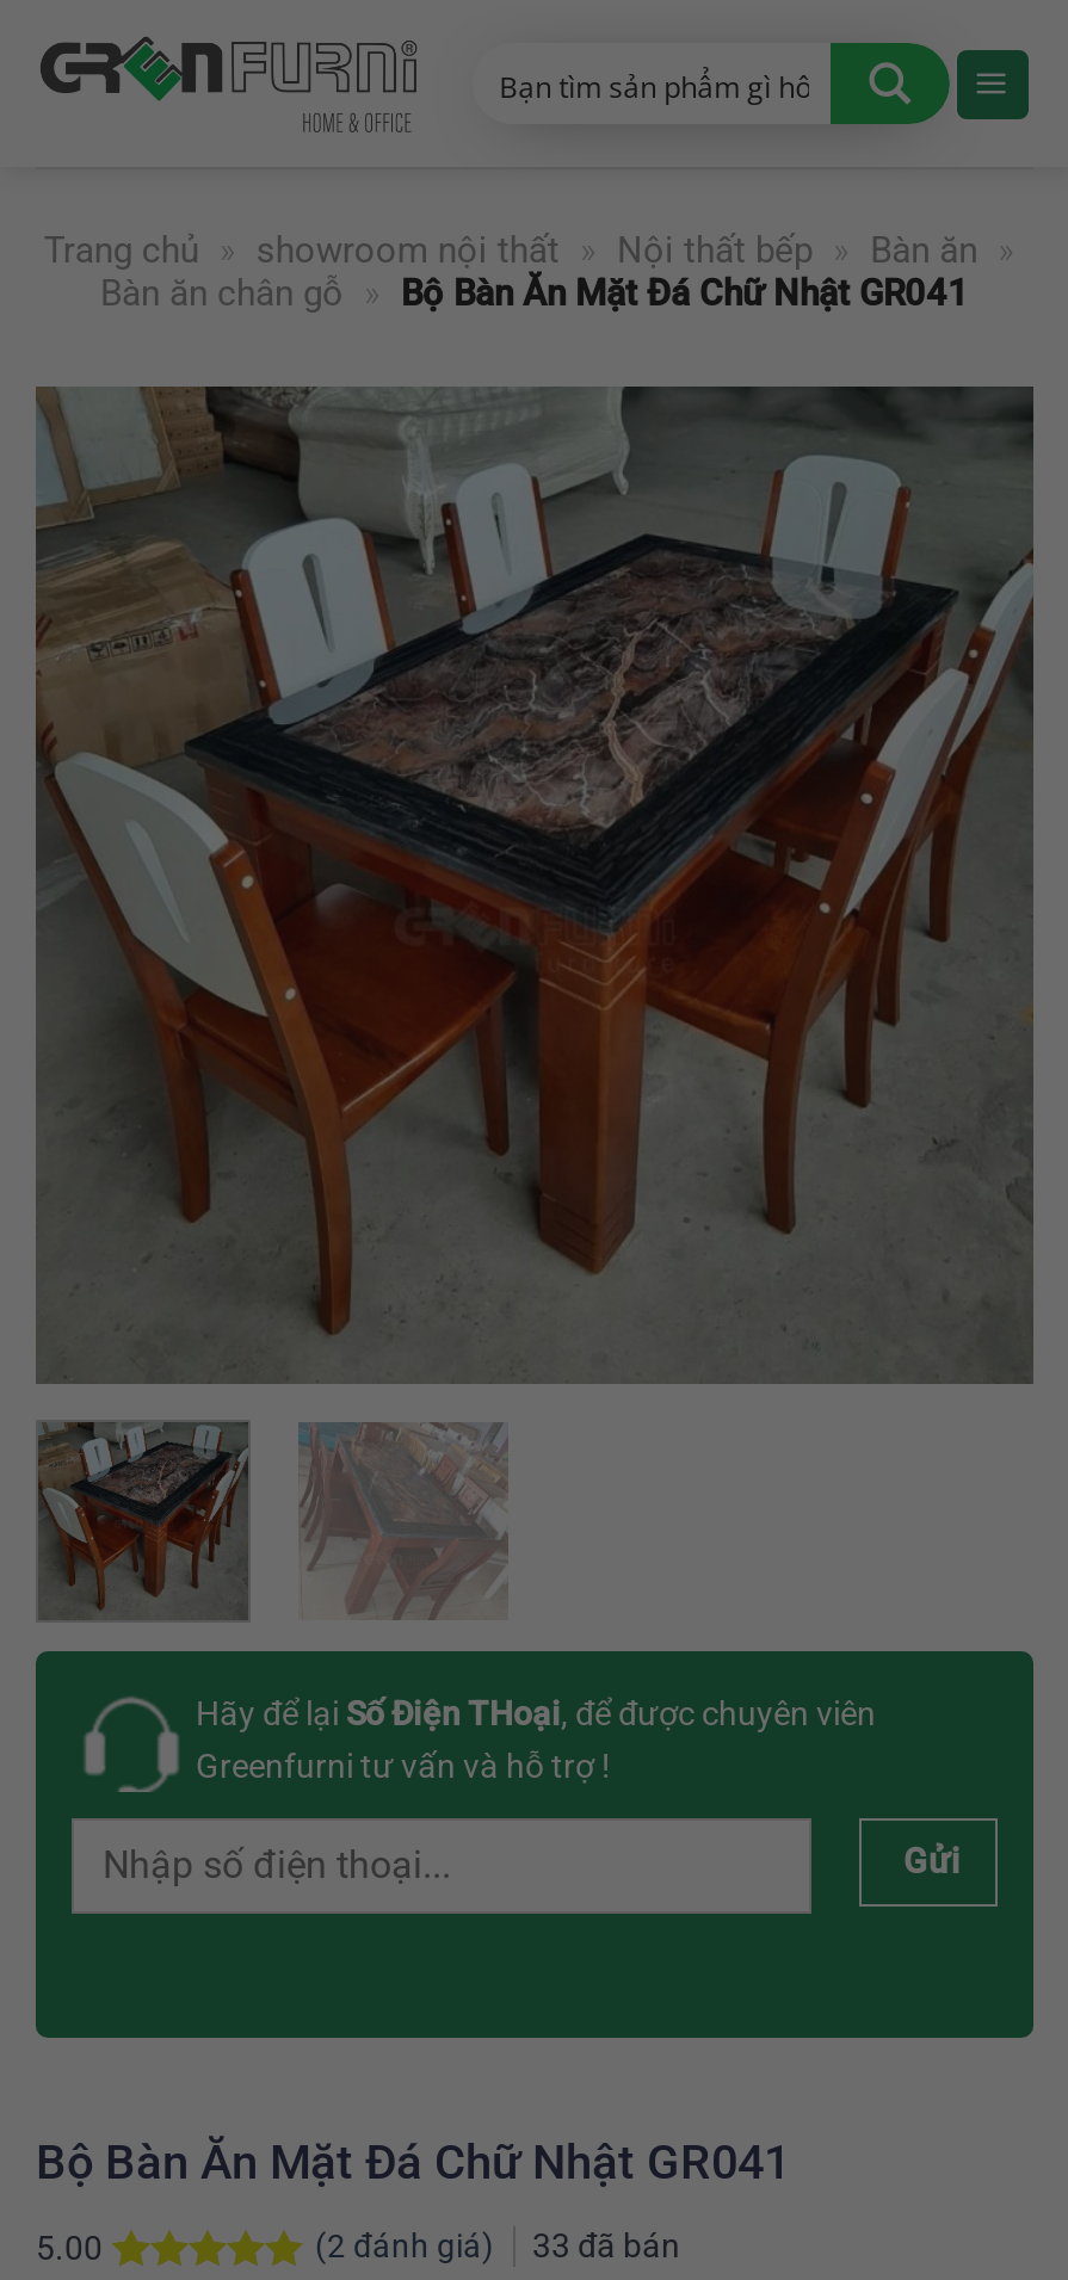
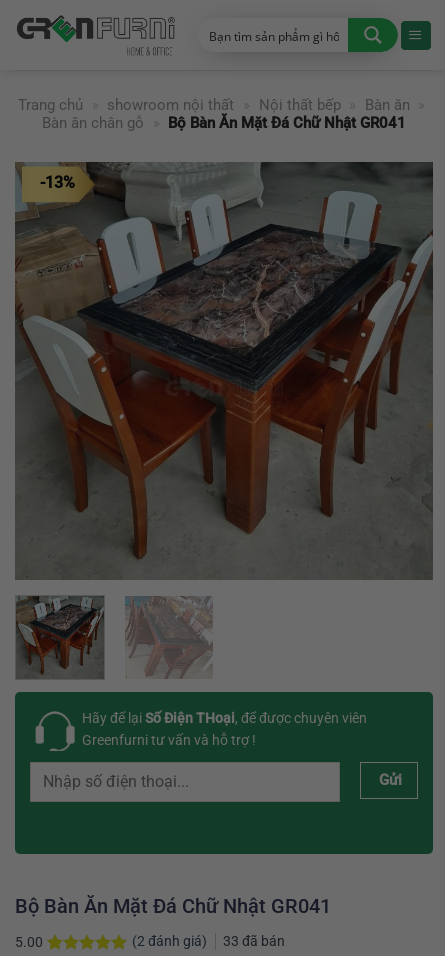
+ -13%
